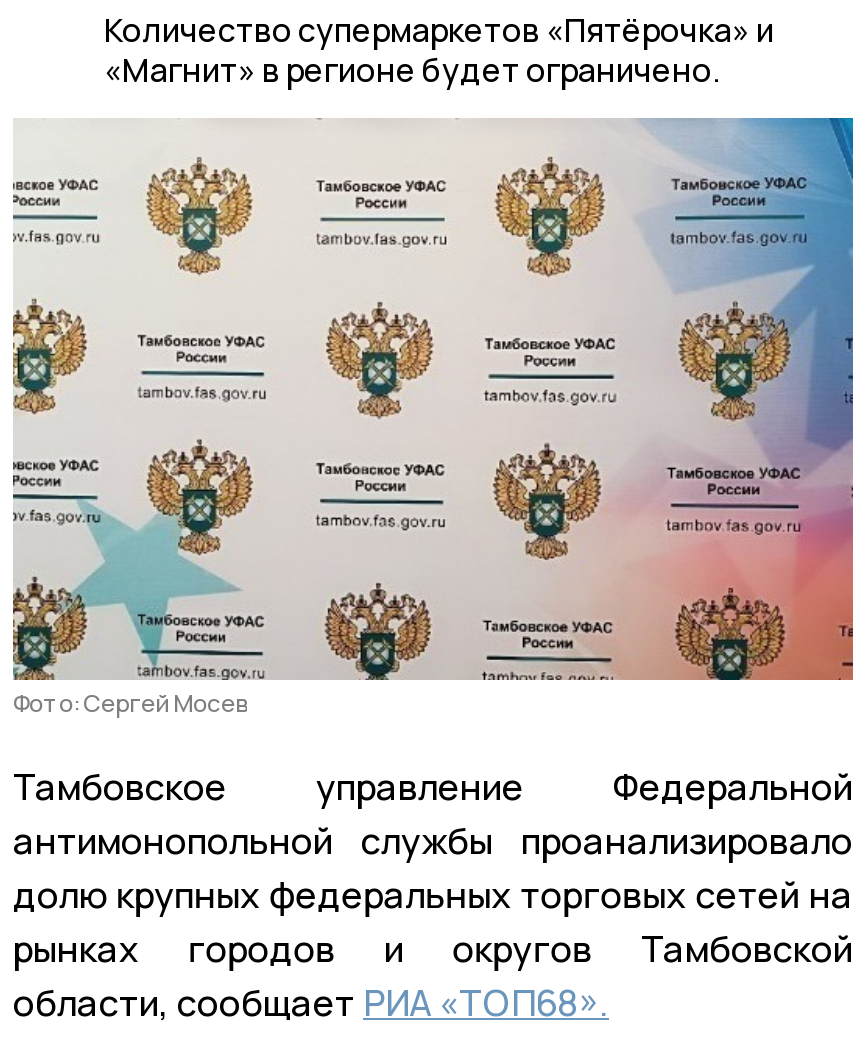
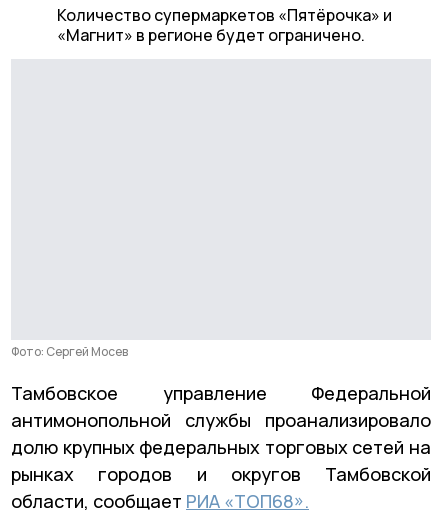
- [image]
